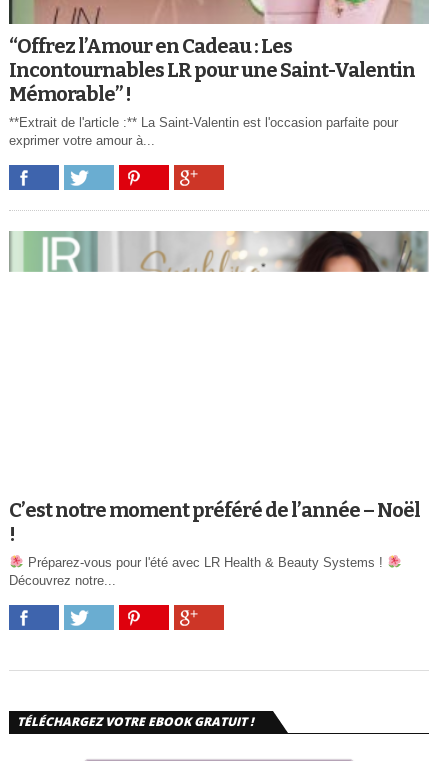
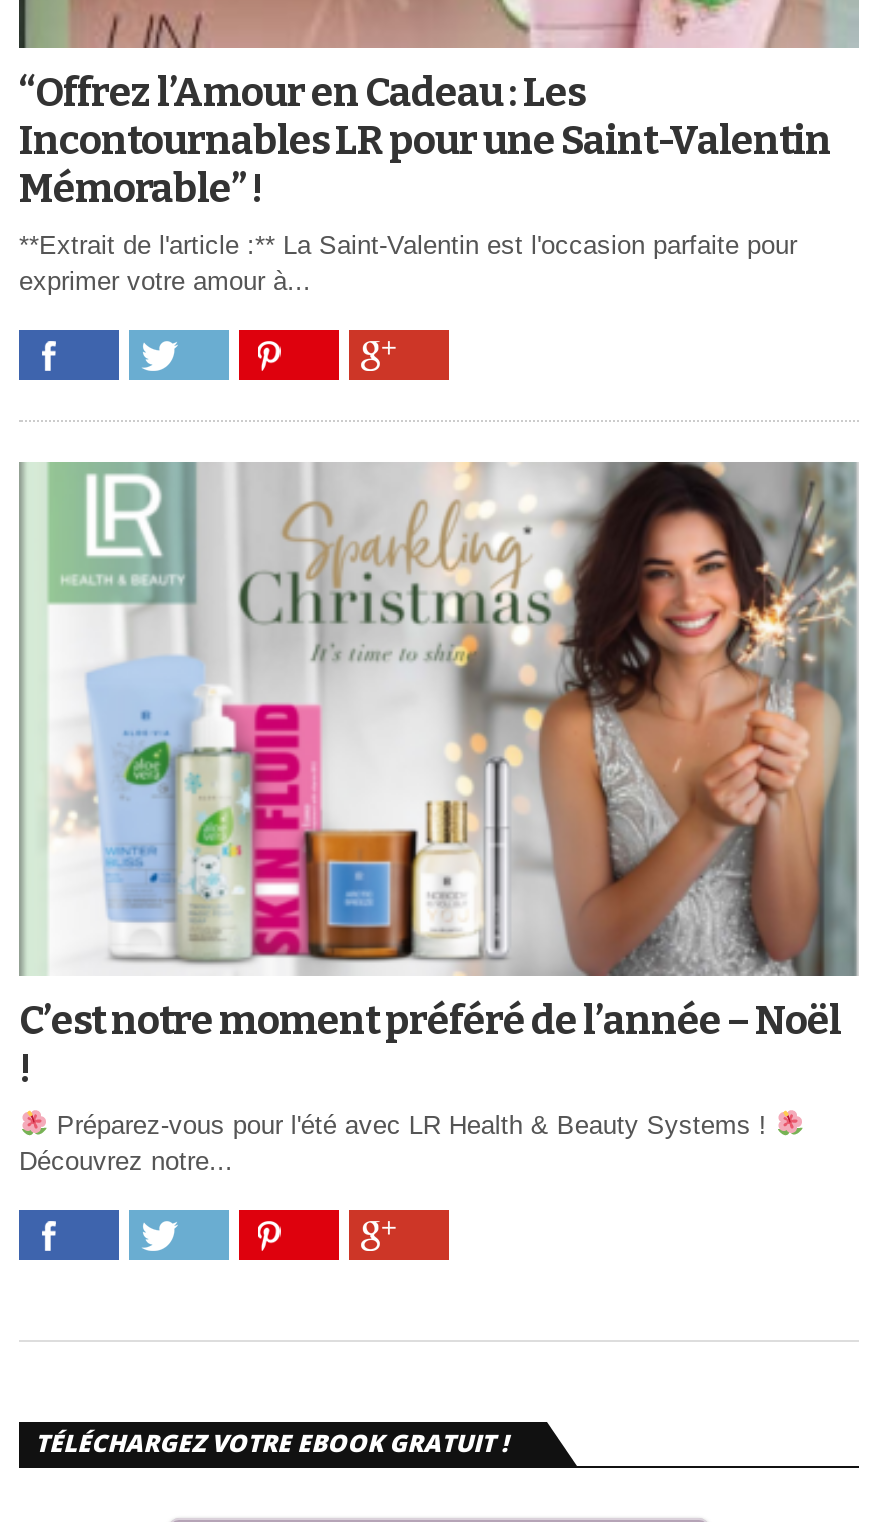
+ [image]
